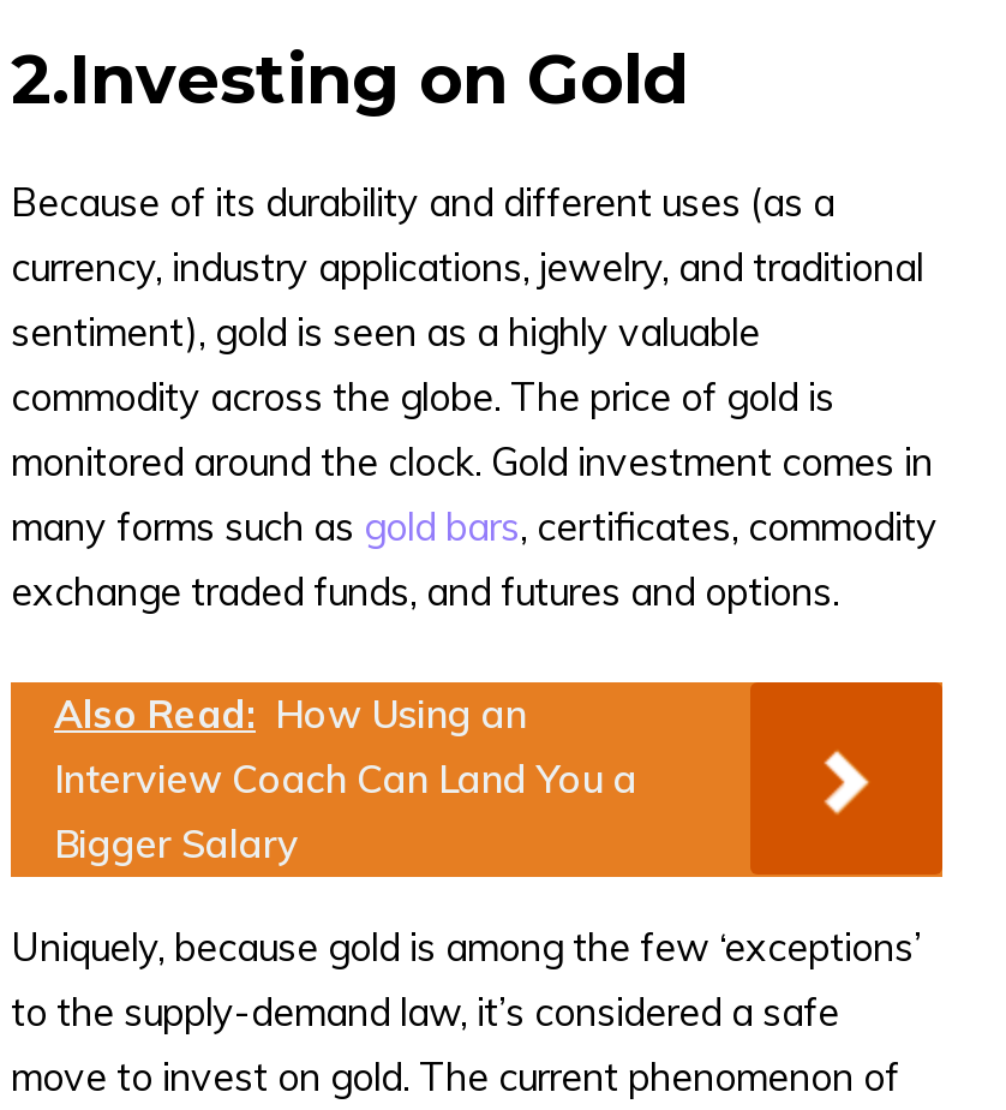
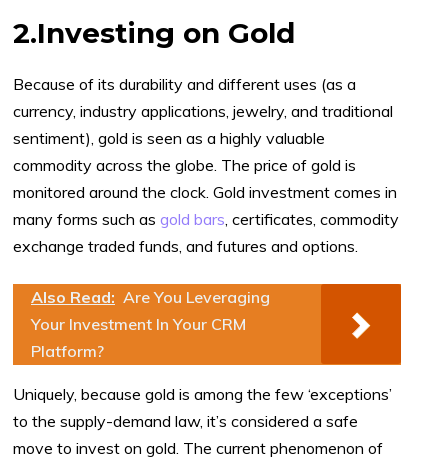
- Also Read: How Using an
- Interview Coach Can Land You a
- Bigger Salary
+ Also Read: Are You Leveraging
+ Your Investment In Your CRM
+ Platform?
